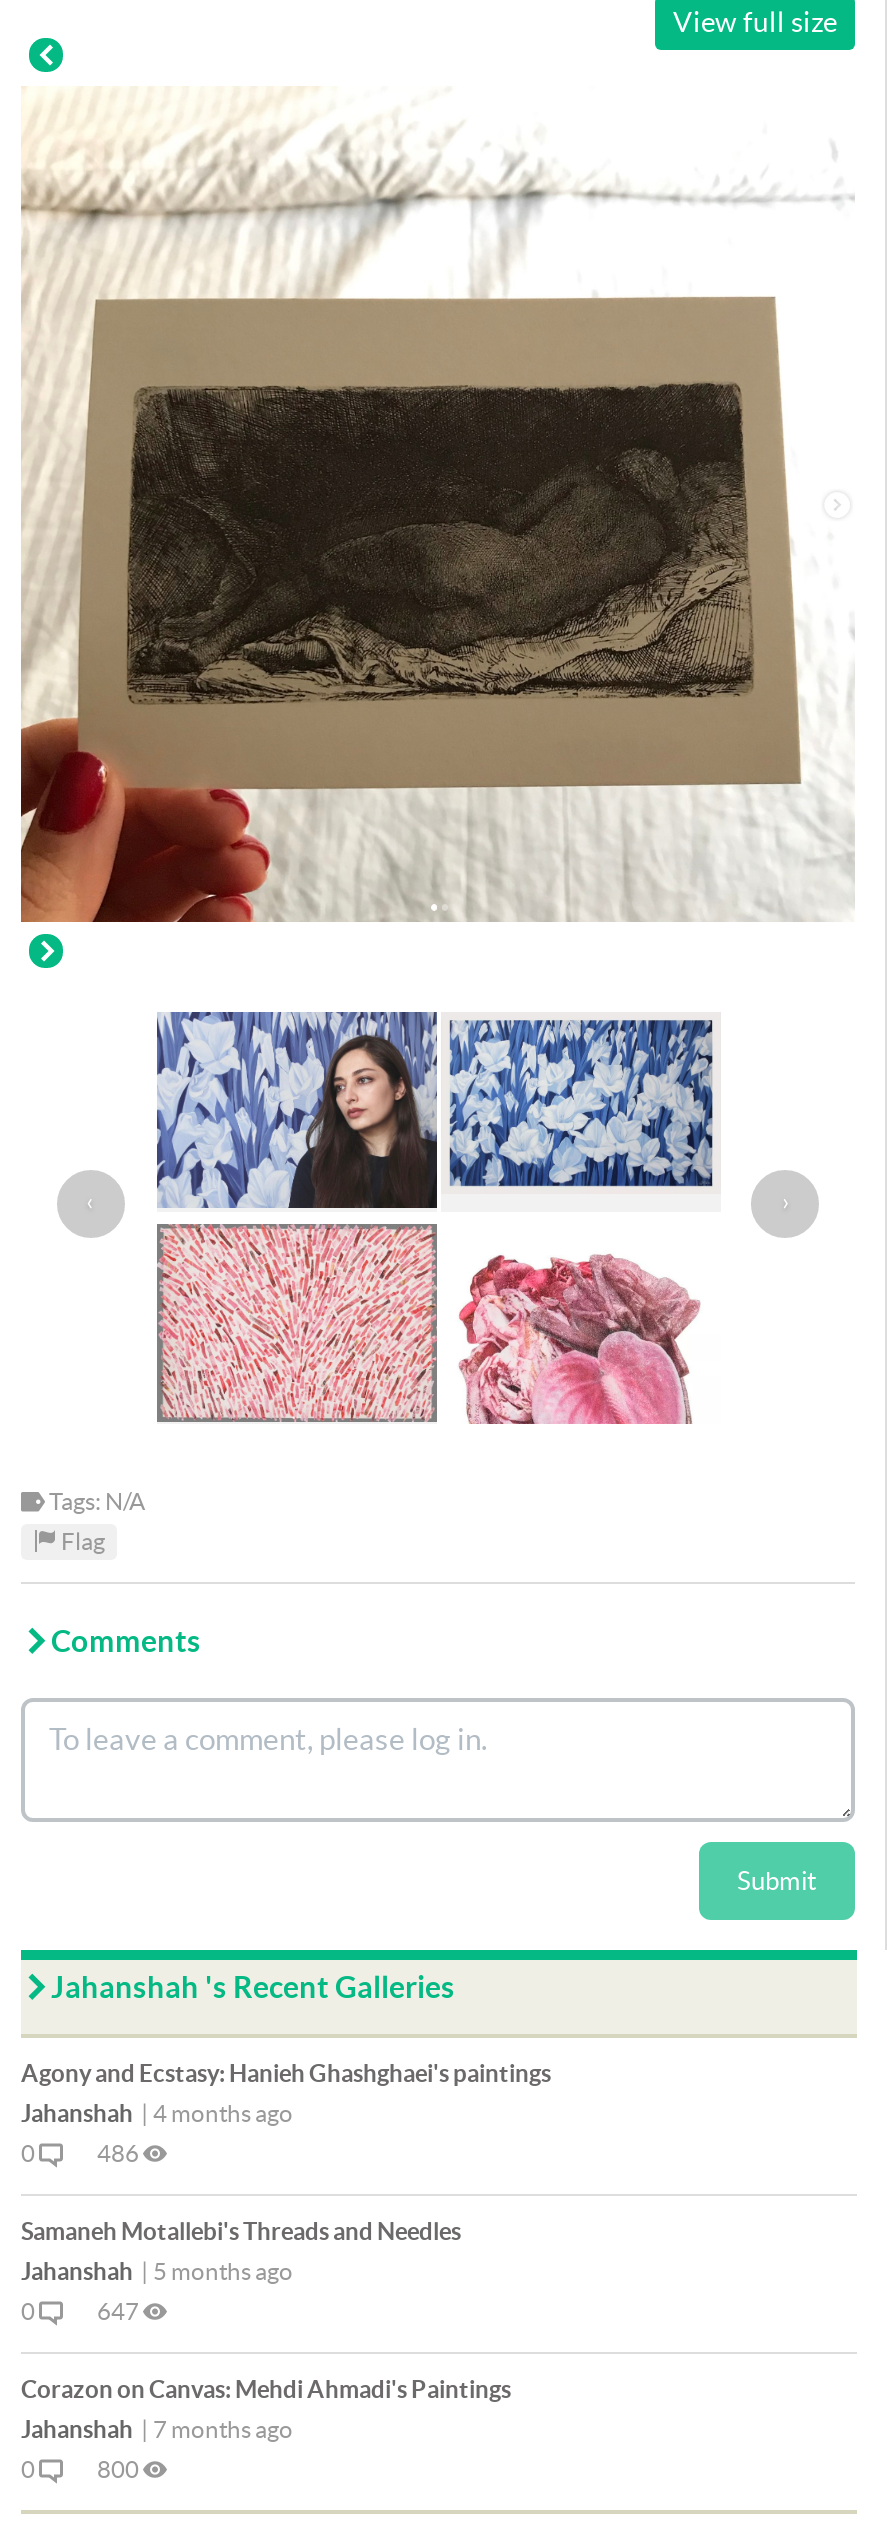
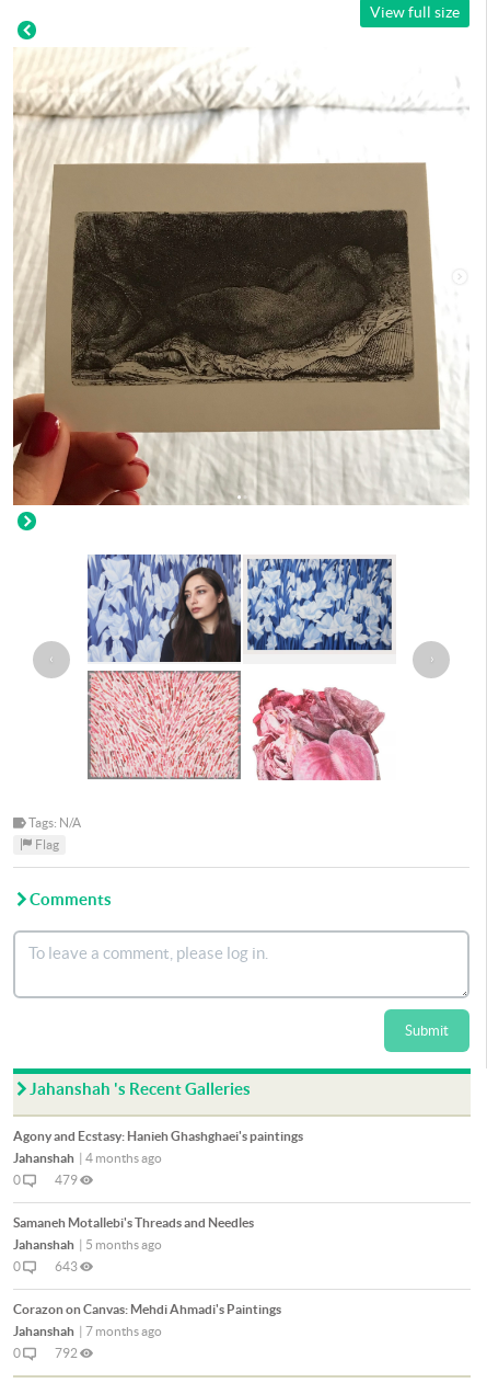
- 486
+ 479

- 647
+ 643

- 800
+ 792
